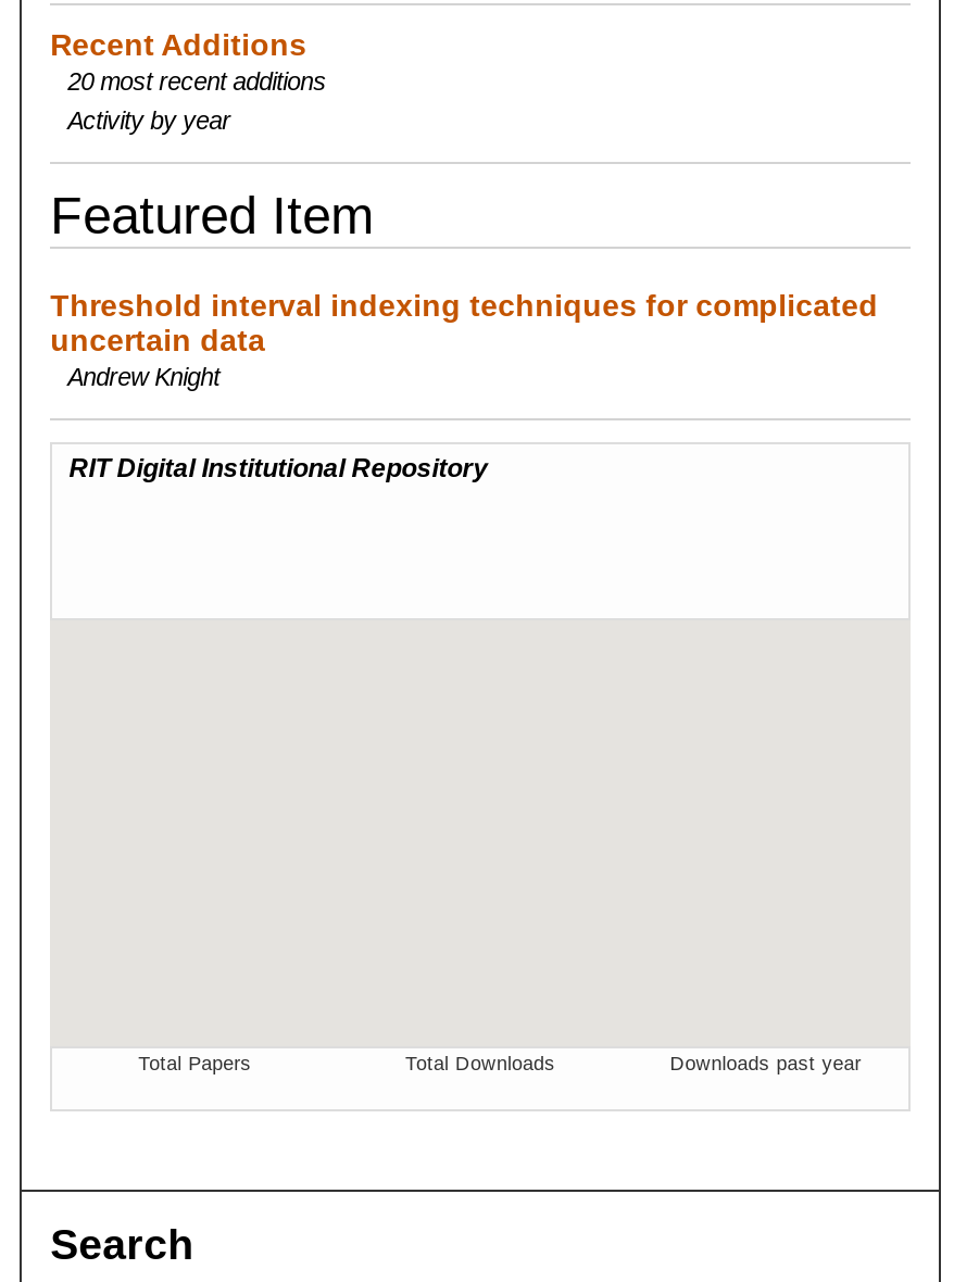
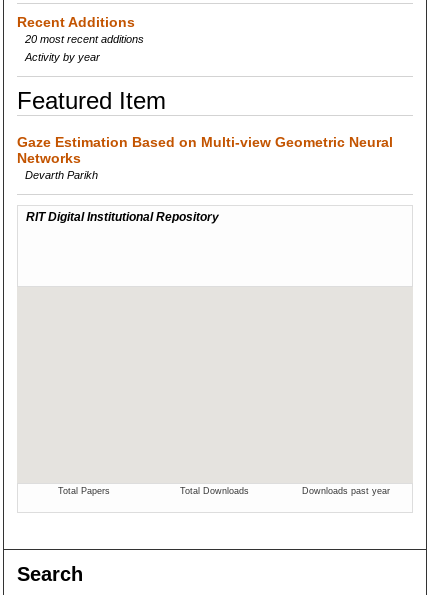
- Threshold interval indexing techniques for complicated
- uncertain data
- Andrew Knight
+ Gaze Estimation Based on Multi-view Geometric Neural
+ Networks
+ Devarth Parikh
